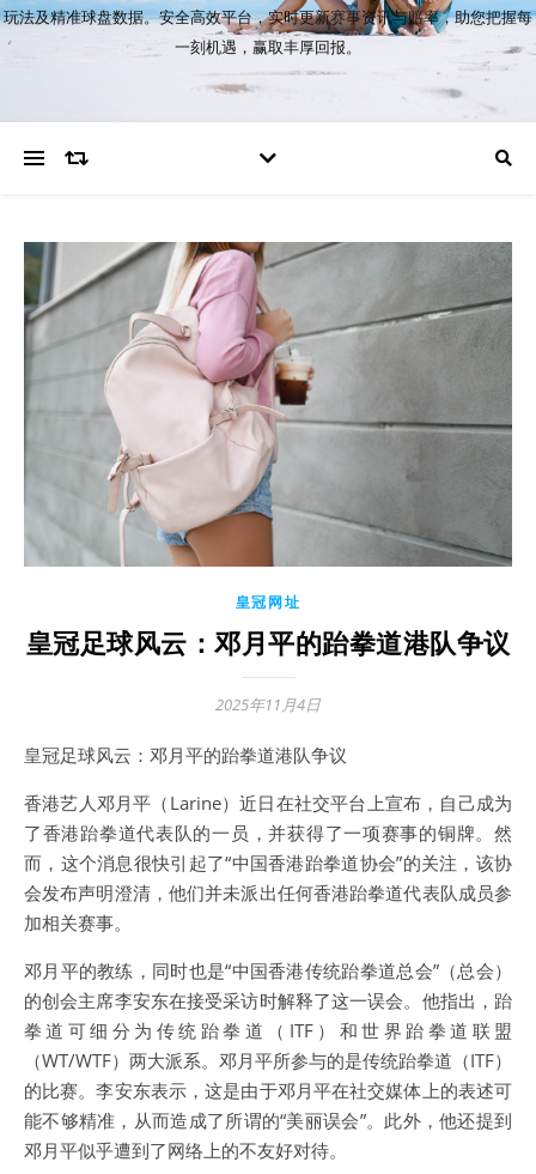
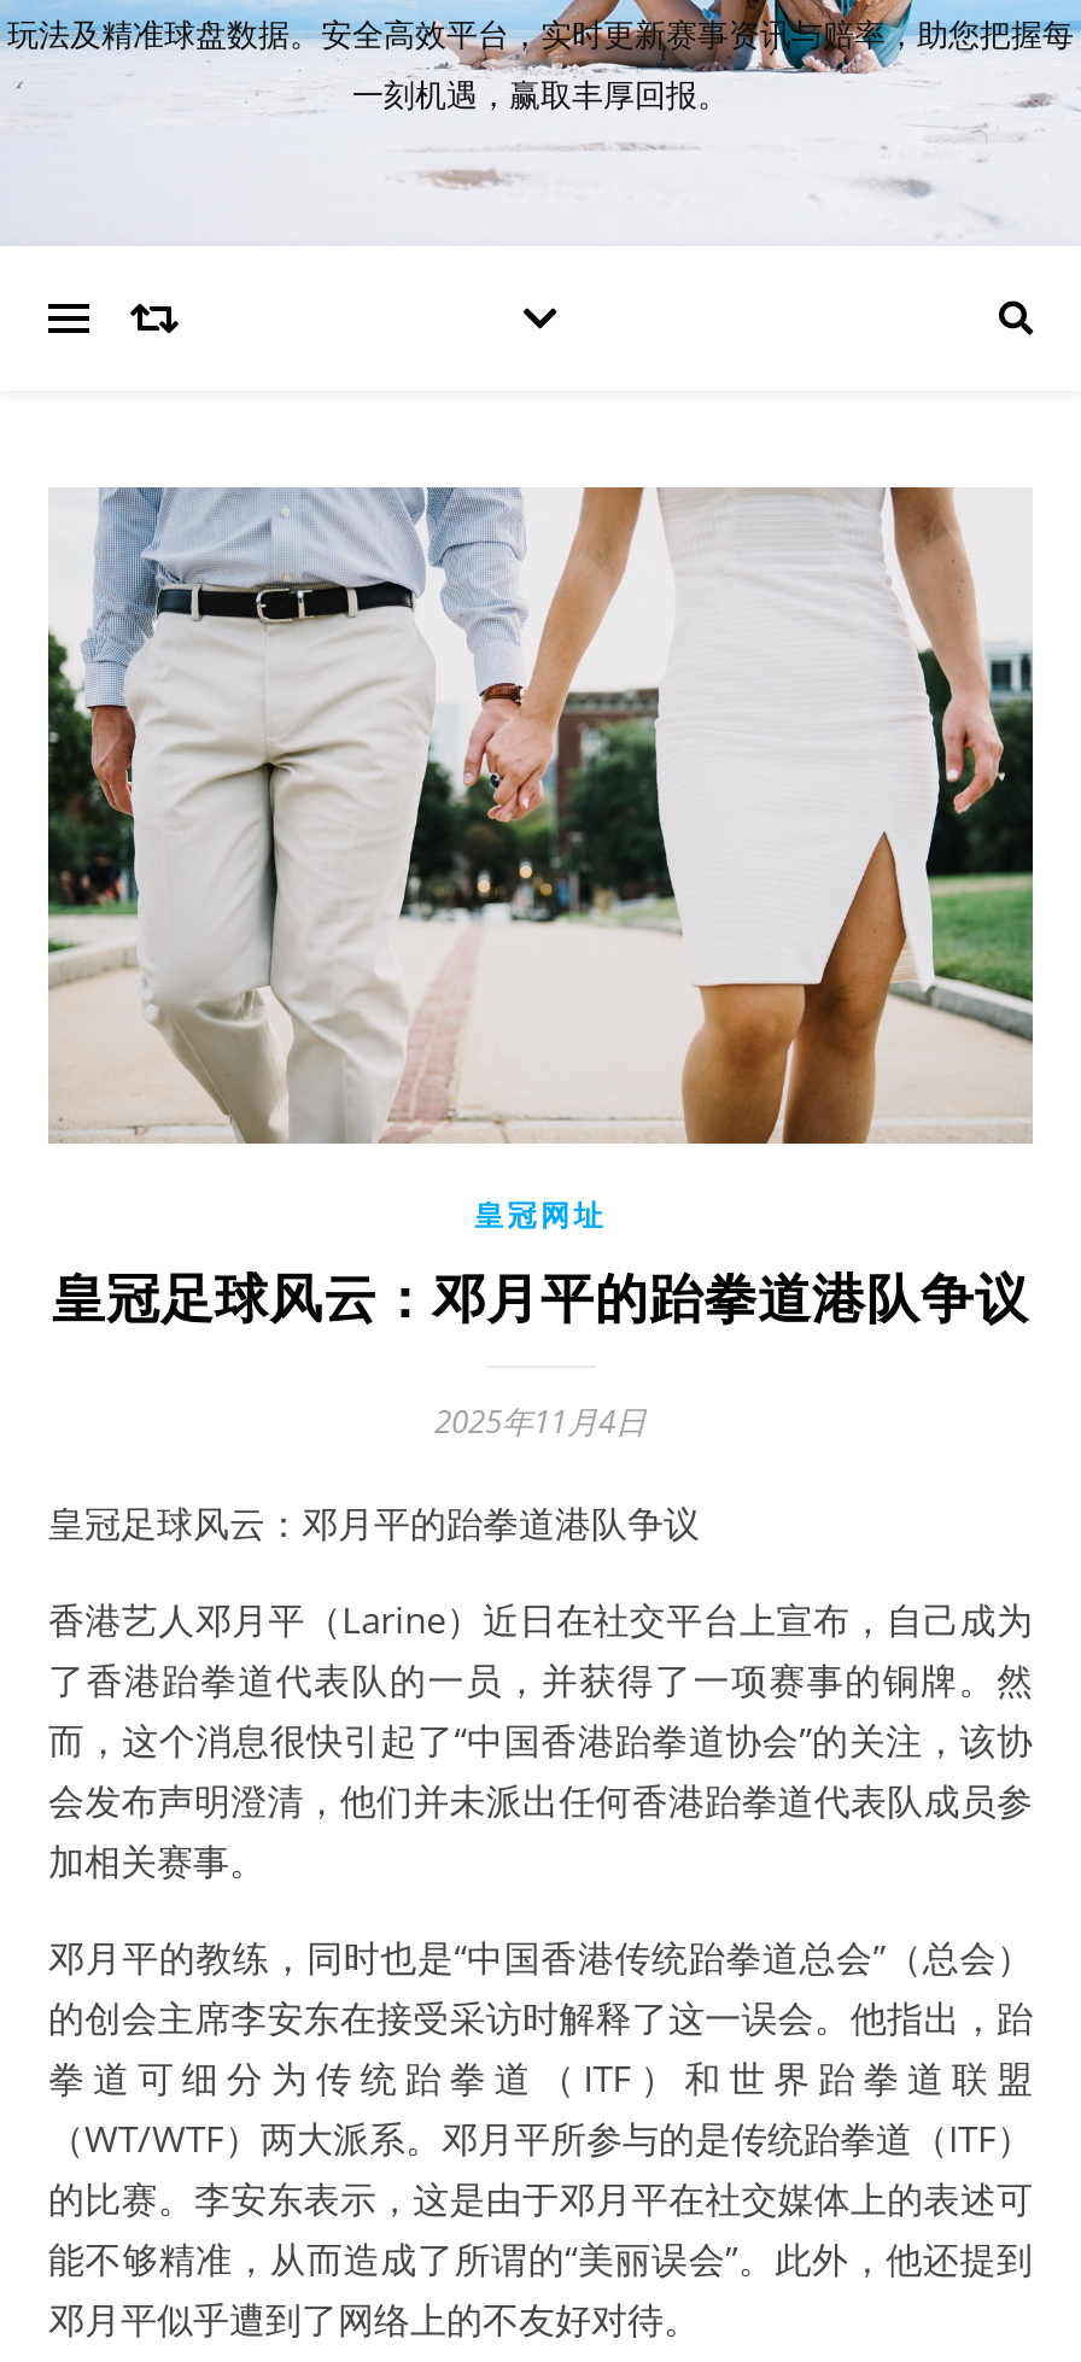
- [image]
+ [image]
